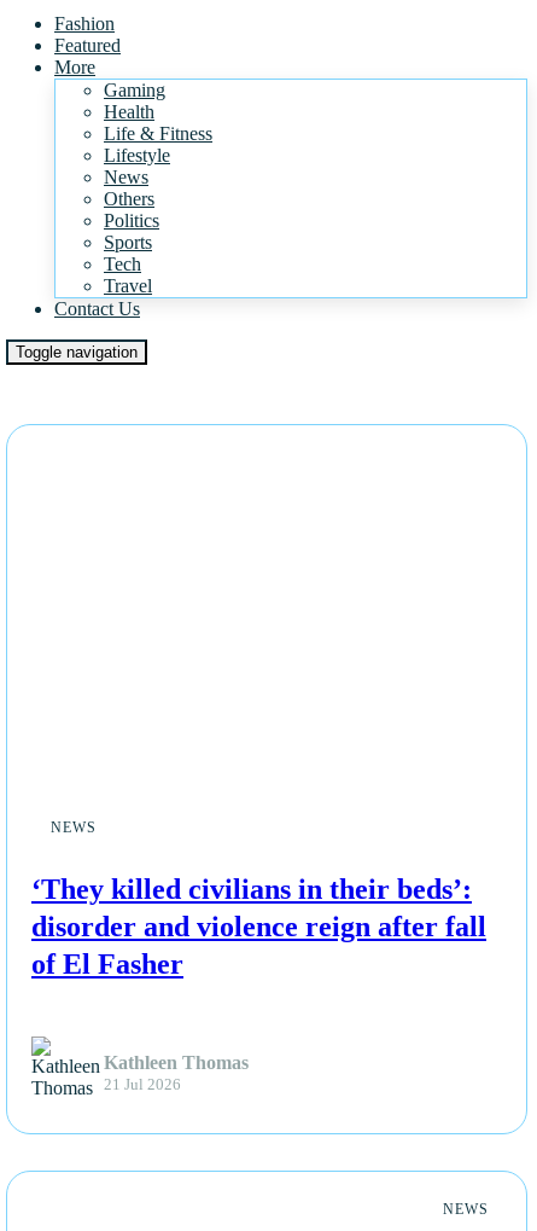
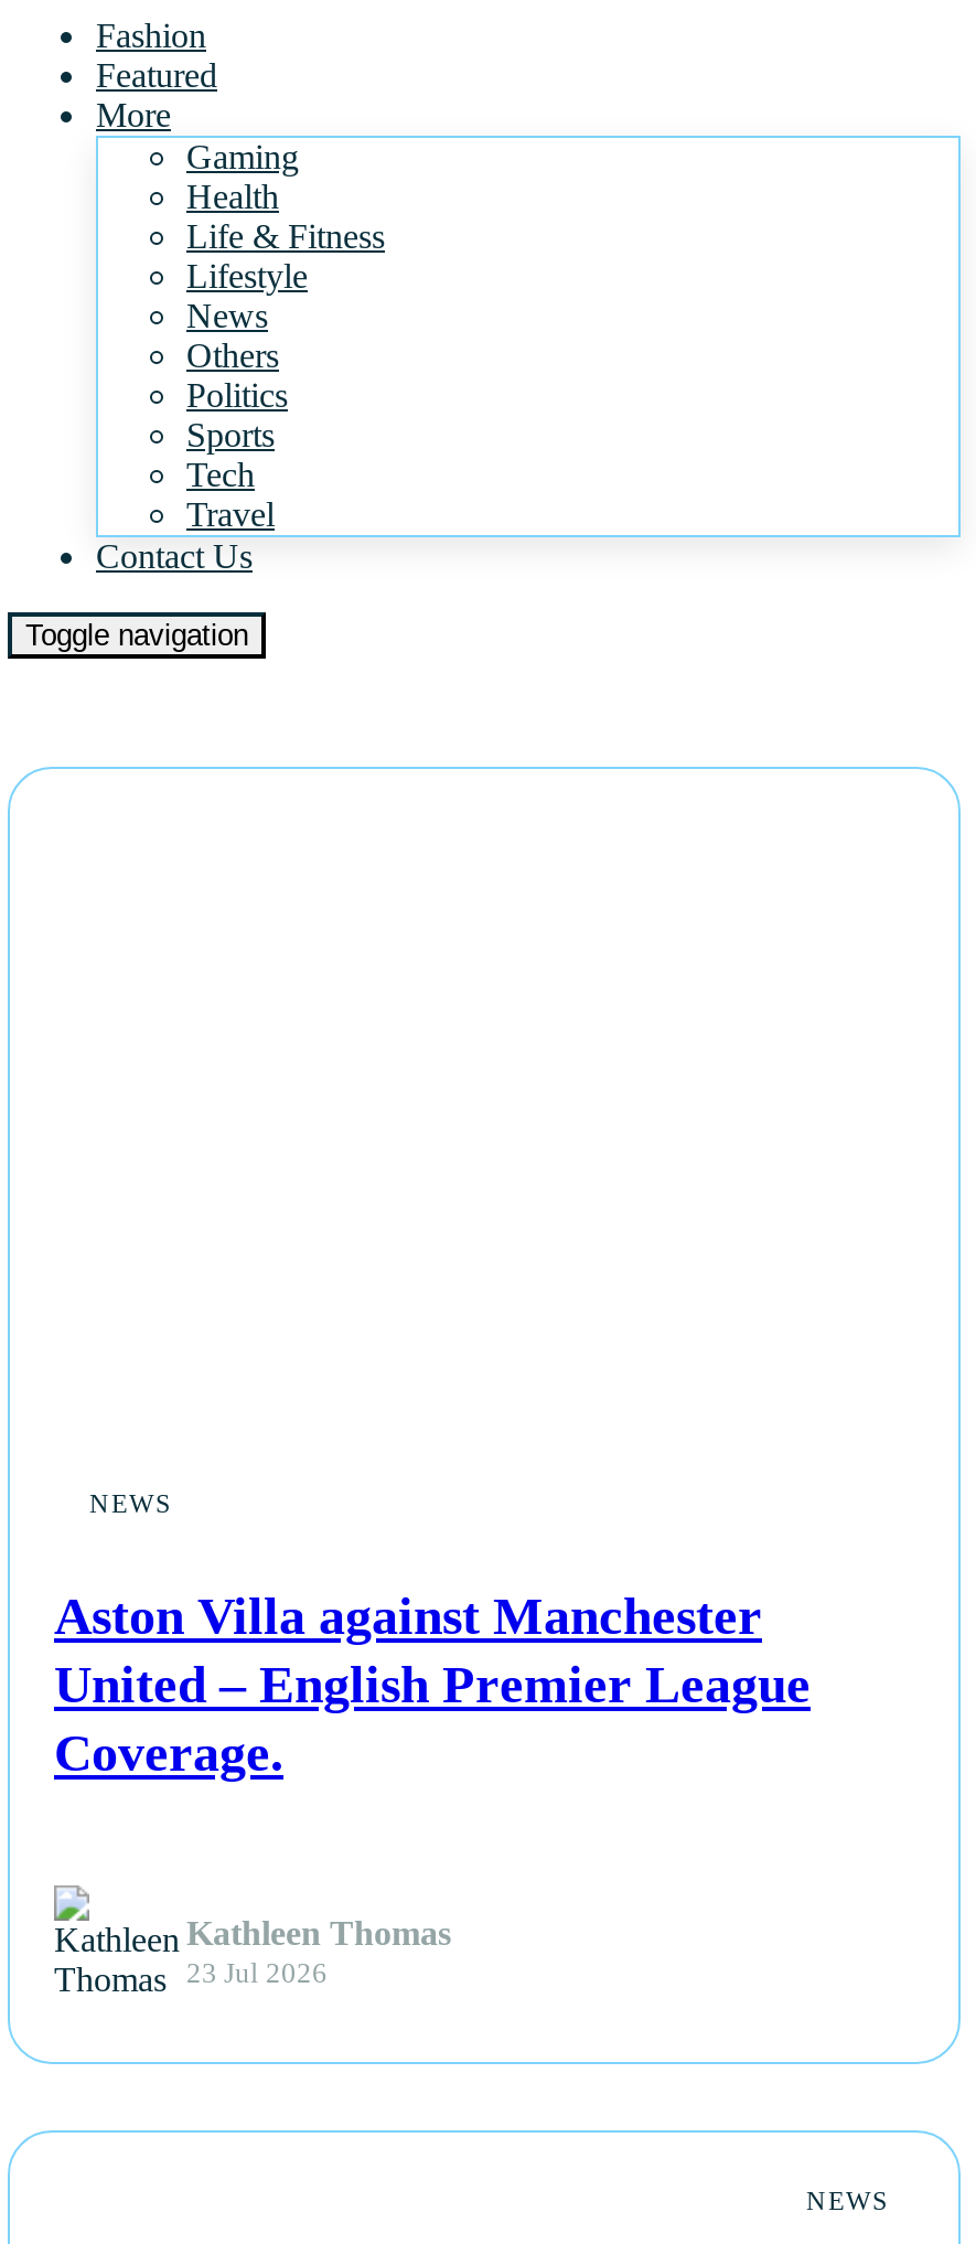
- ‘They killed civilians in their beds’:
- disorder and violence reign after fall
- of El Fasher
+ Aston Villa against Manchester
+ United – English Premier League
+ Coverage.

- 21 Jul 2026
+ 23 Jul 2026
